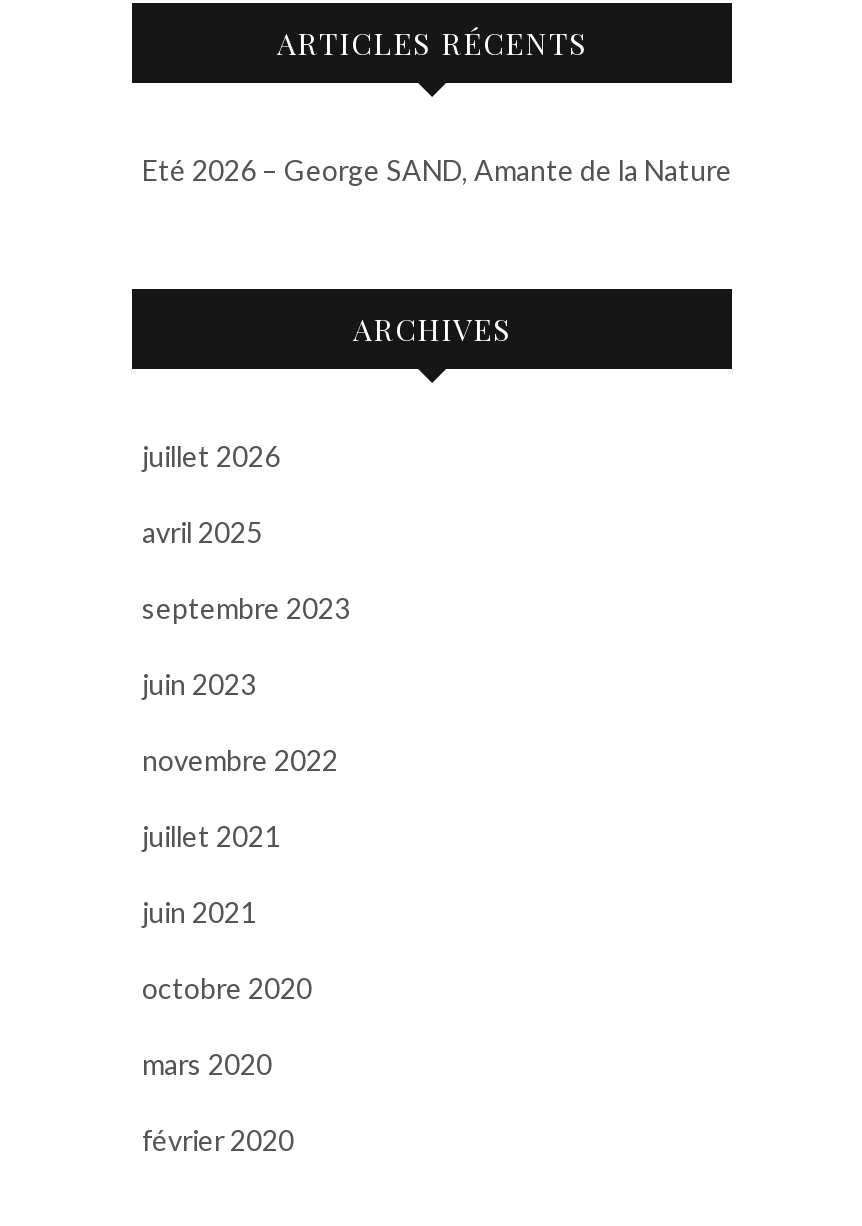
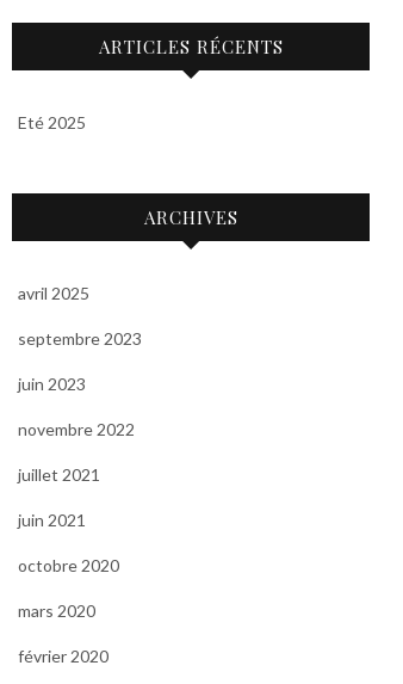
- Eté 2026 – George SAND, Amante de la Nature
+ Eté 2025

- juillet 2026
